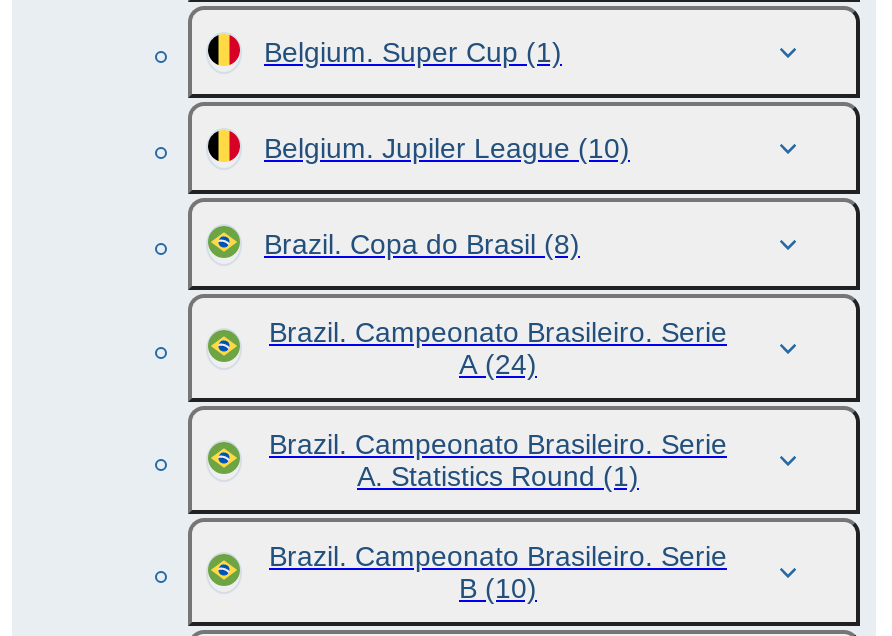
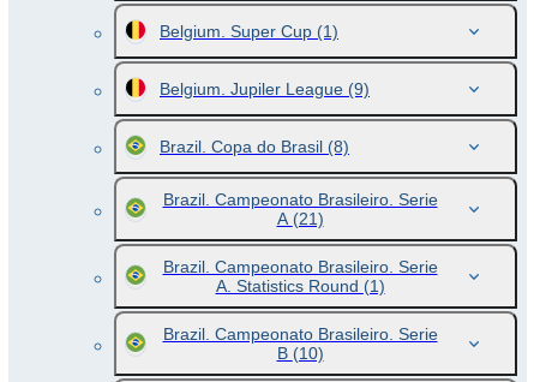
- Belgium. Jupiler League (10)
+ Belgium. Jupiler League (9)

- A (24)
+ A (21)
